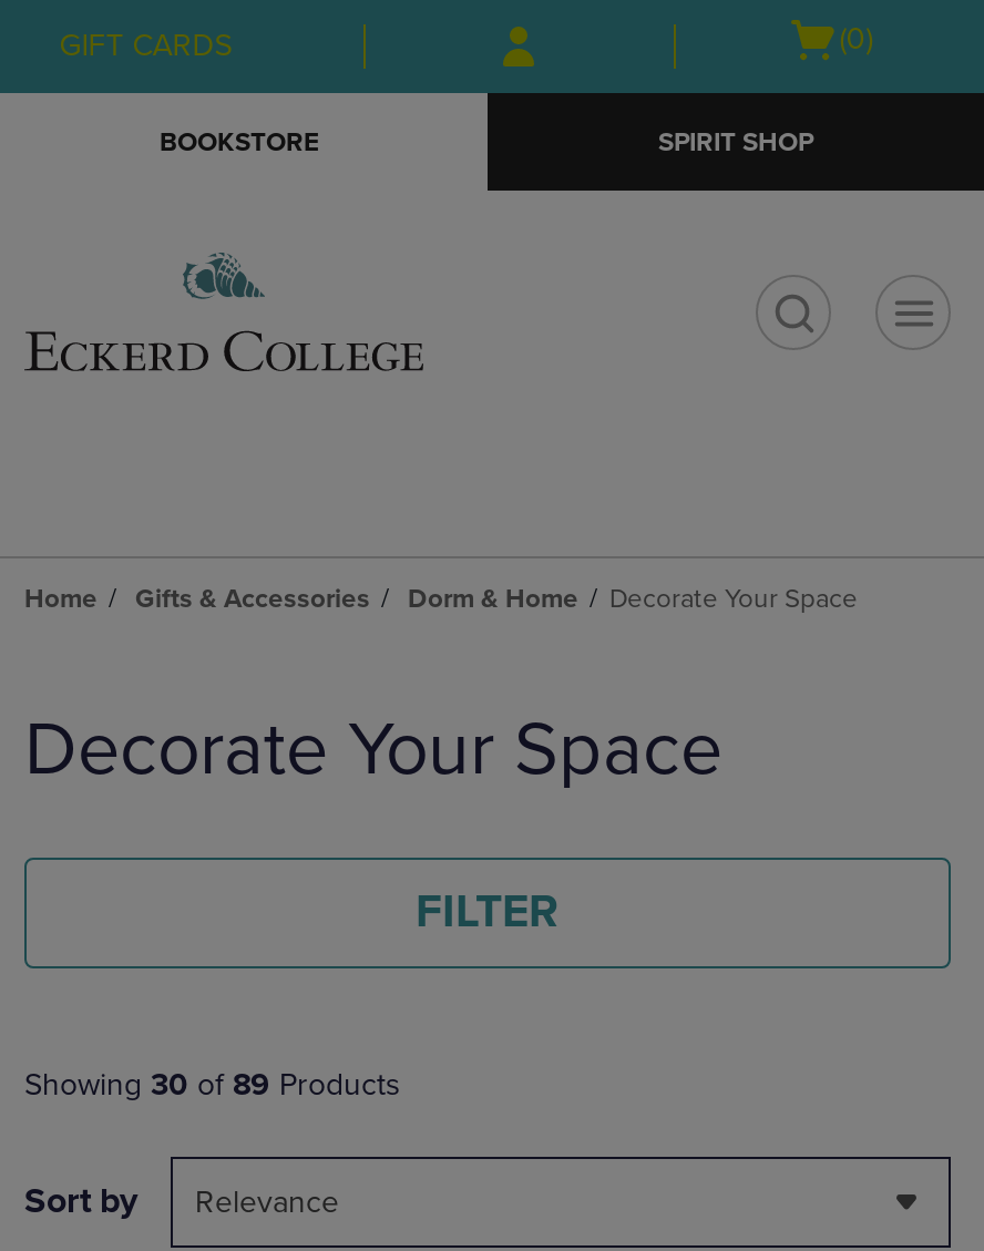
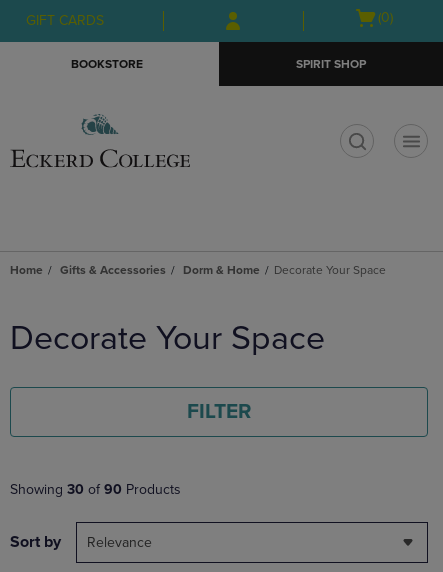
- Showing 30 of 89 Products
+ Showing 30 of 90 Products
